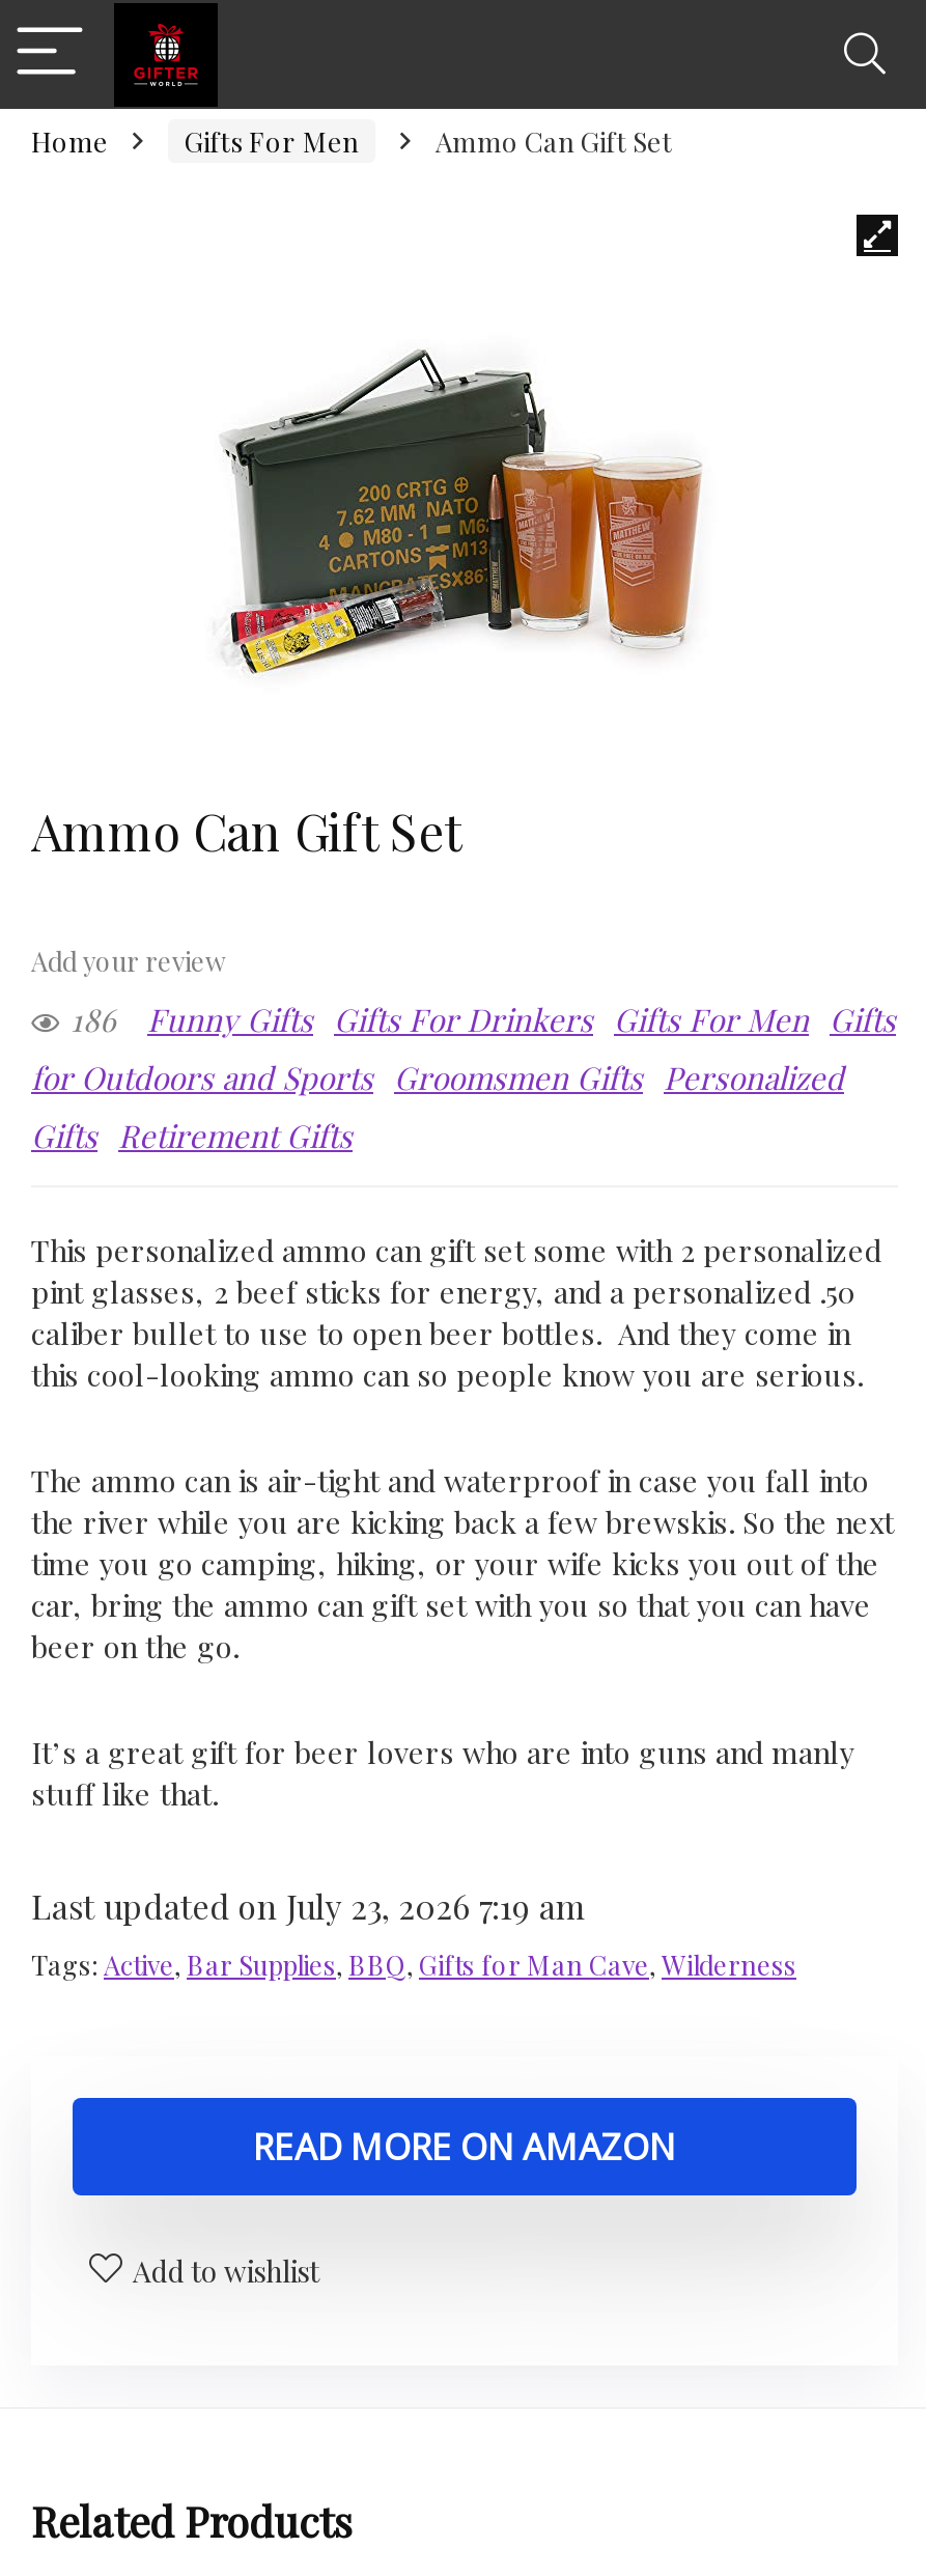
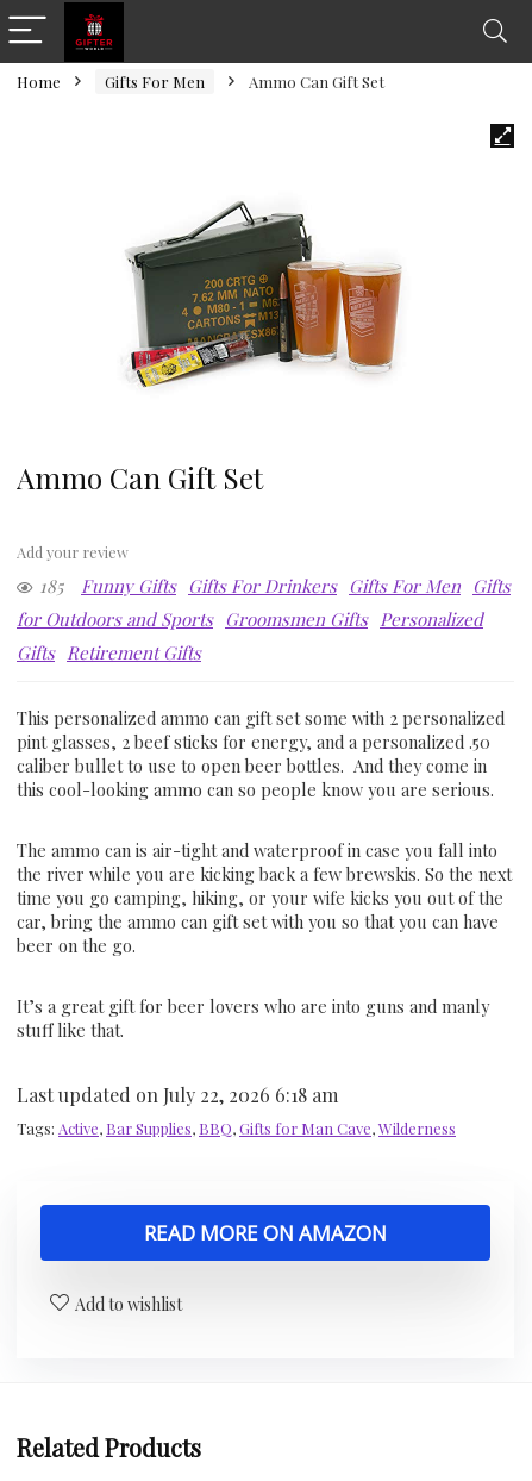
- 186 Funny Gifts Gifts For Drinkers Gifts For Men Gifts
+ 185 Funny Gifts Gifts For Drinkers Gifts For Men Gifts

- Last updated on July 23, 2026 7:19 am
+ Last updated on July 22, 2026 6:18 am
